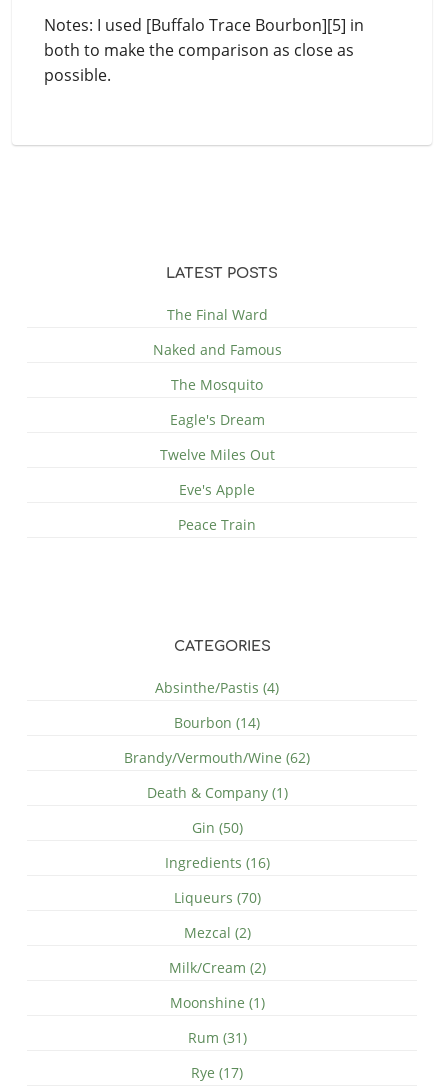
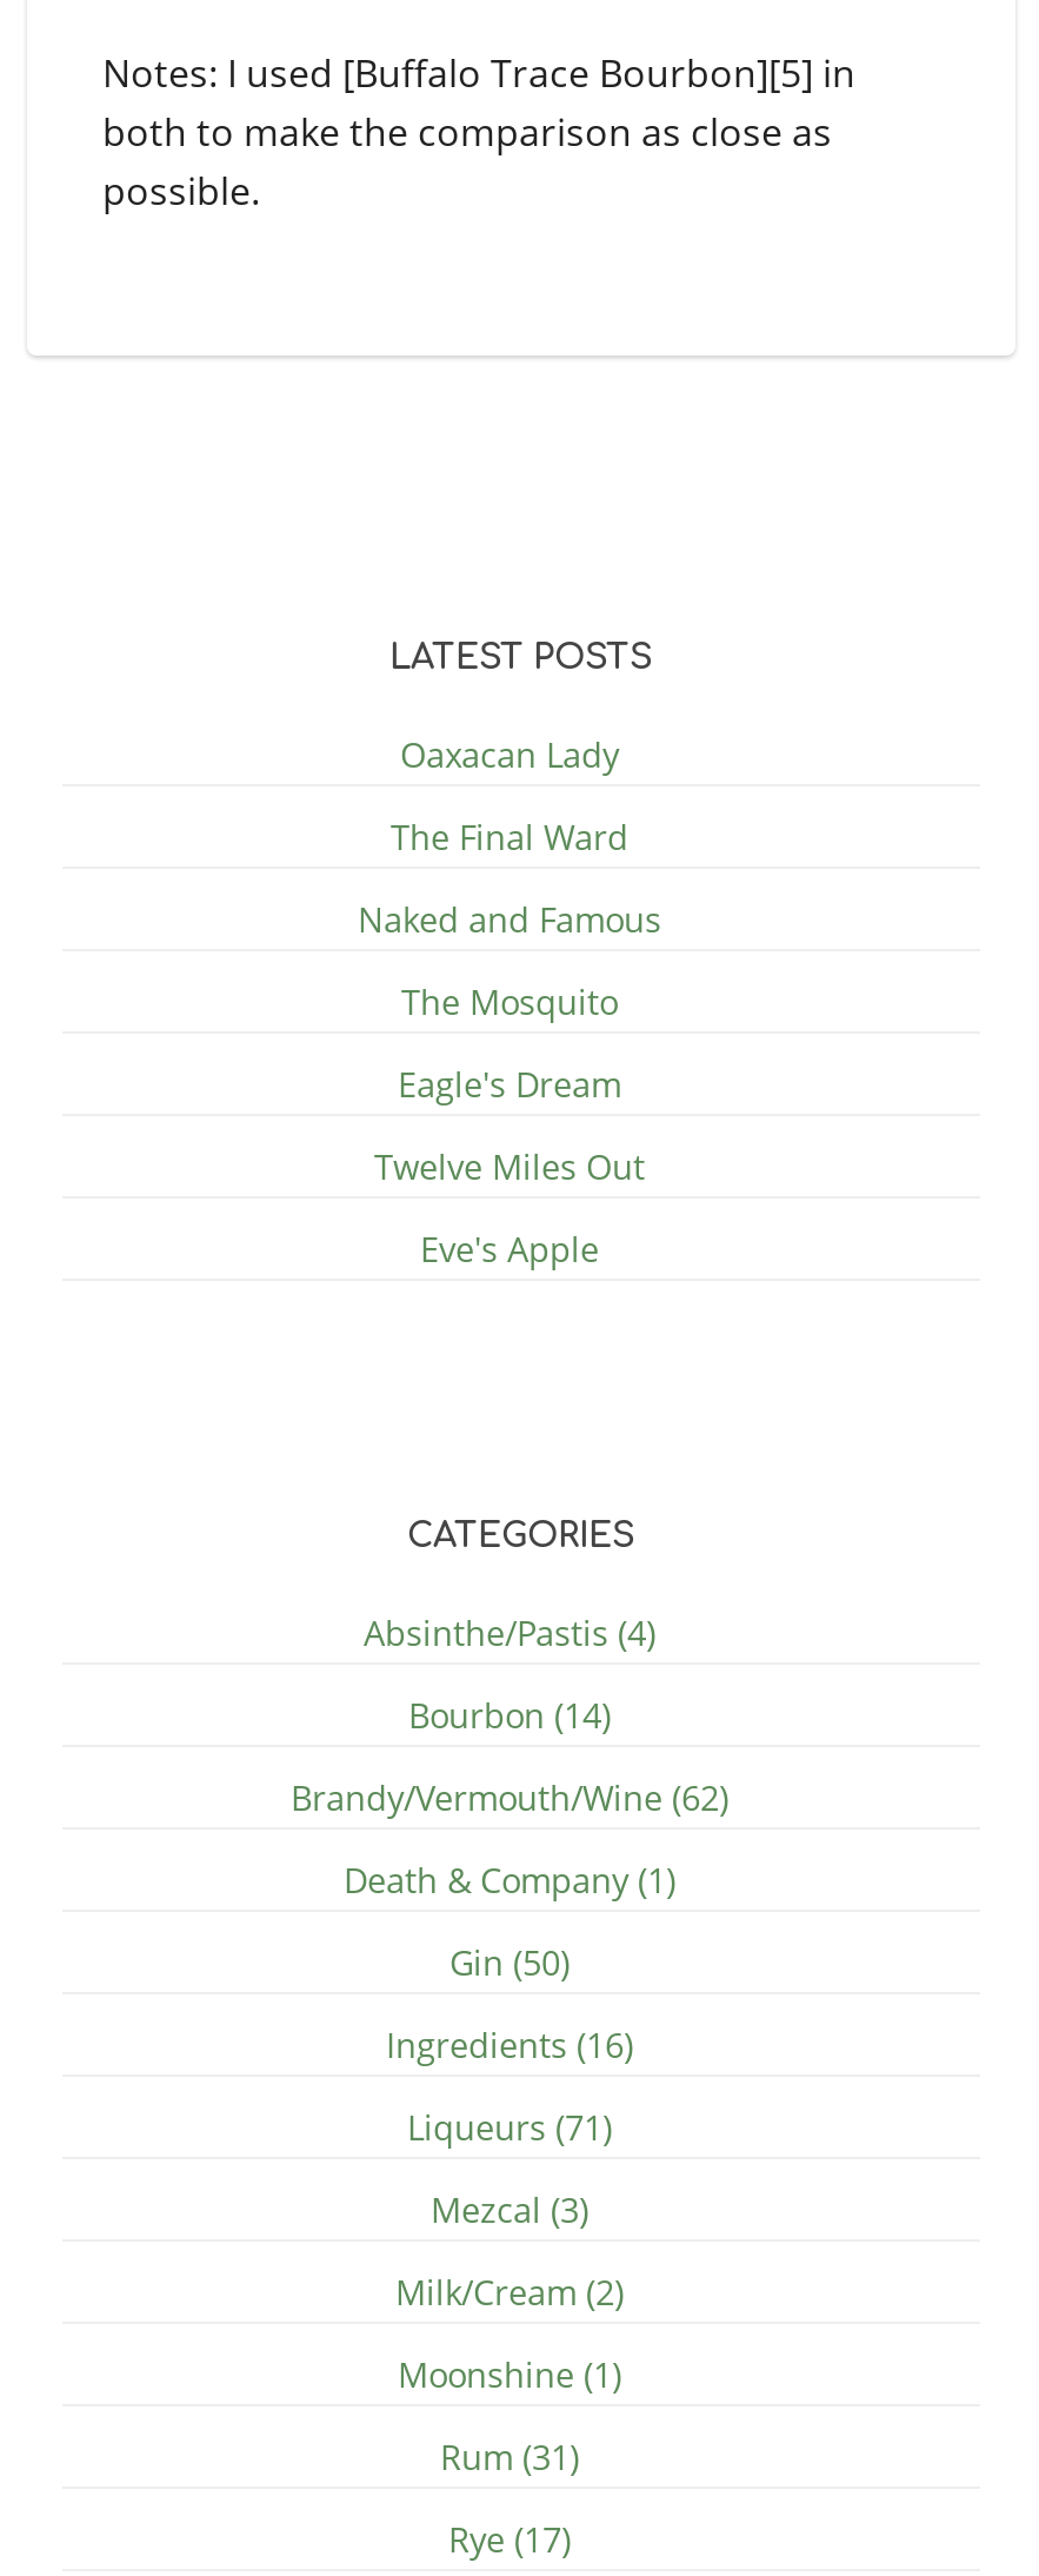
+ Oaxacan Lady

moved down: The Final Ward | Naked and Famous | The Mosquito | Eagle's Dream | Twelve Miles Out | Eve's Apple

- Peace Train

- Liqueurs (70)
+ Liqueurs (71)

- Mezcal (2)
+ Mezcal (3)
